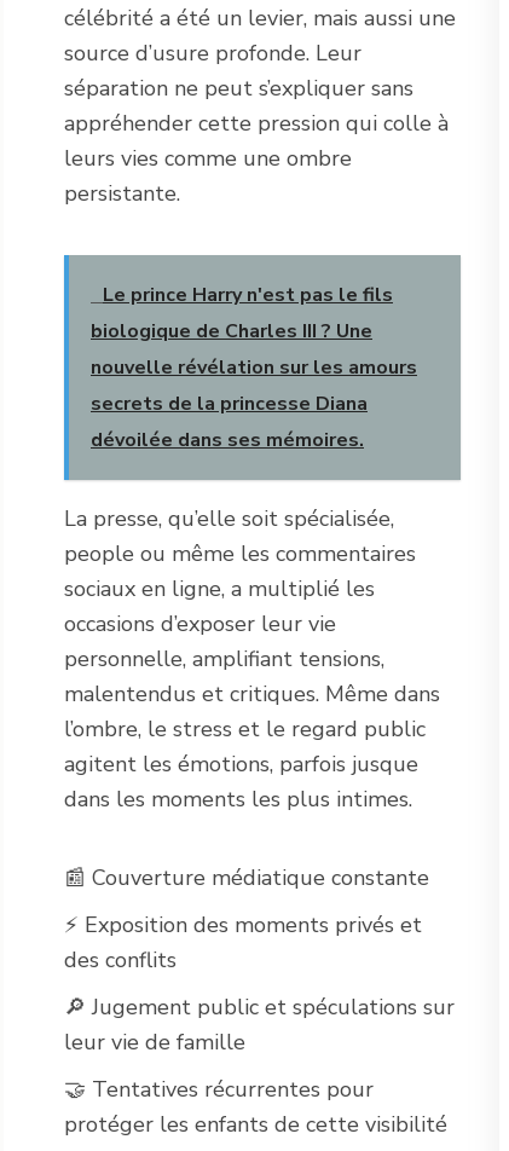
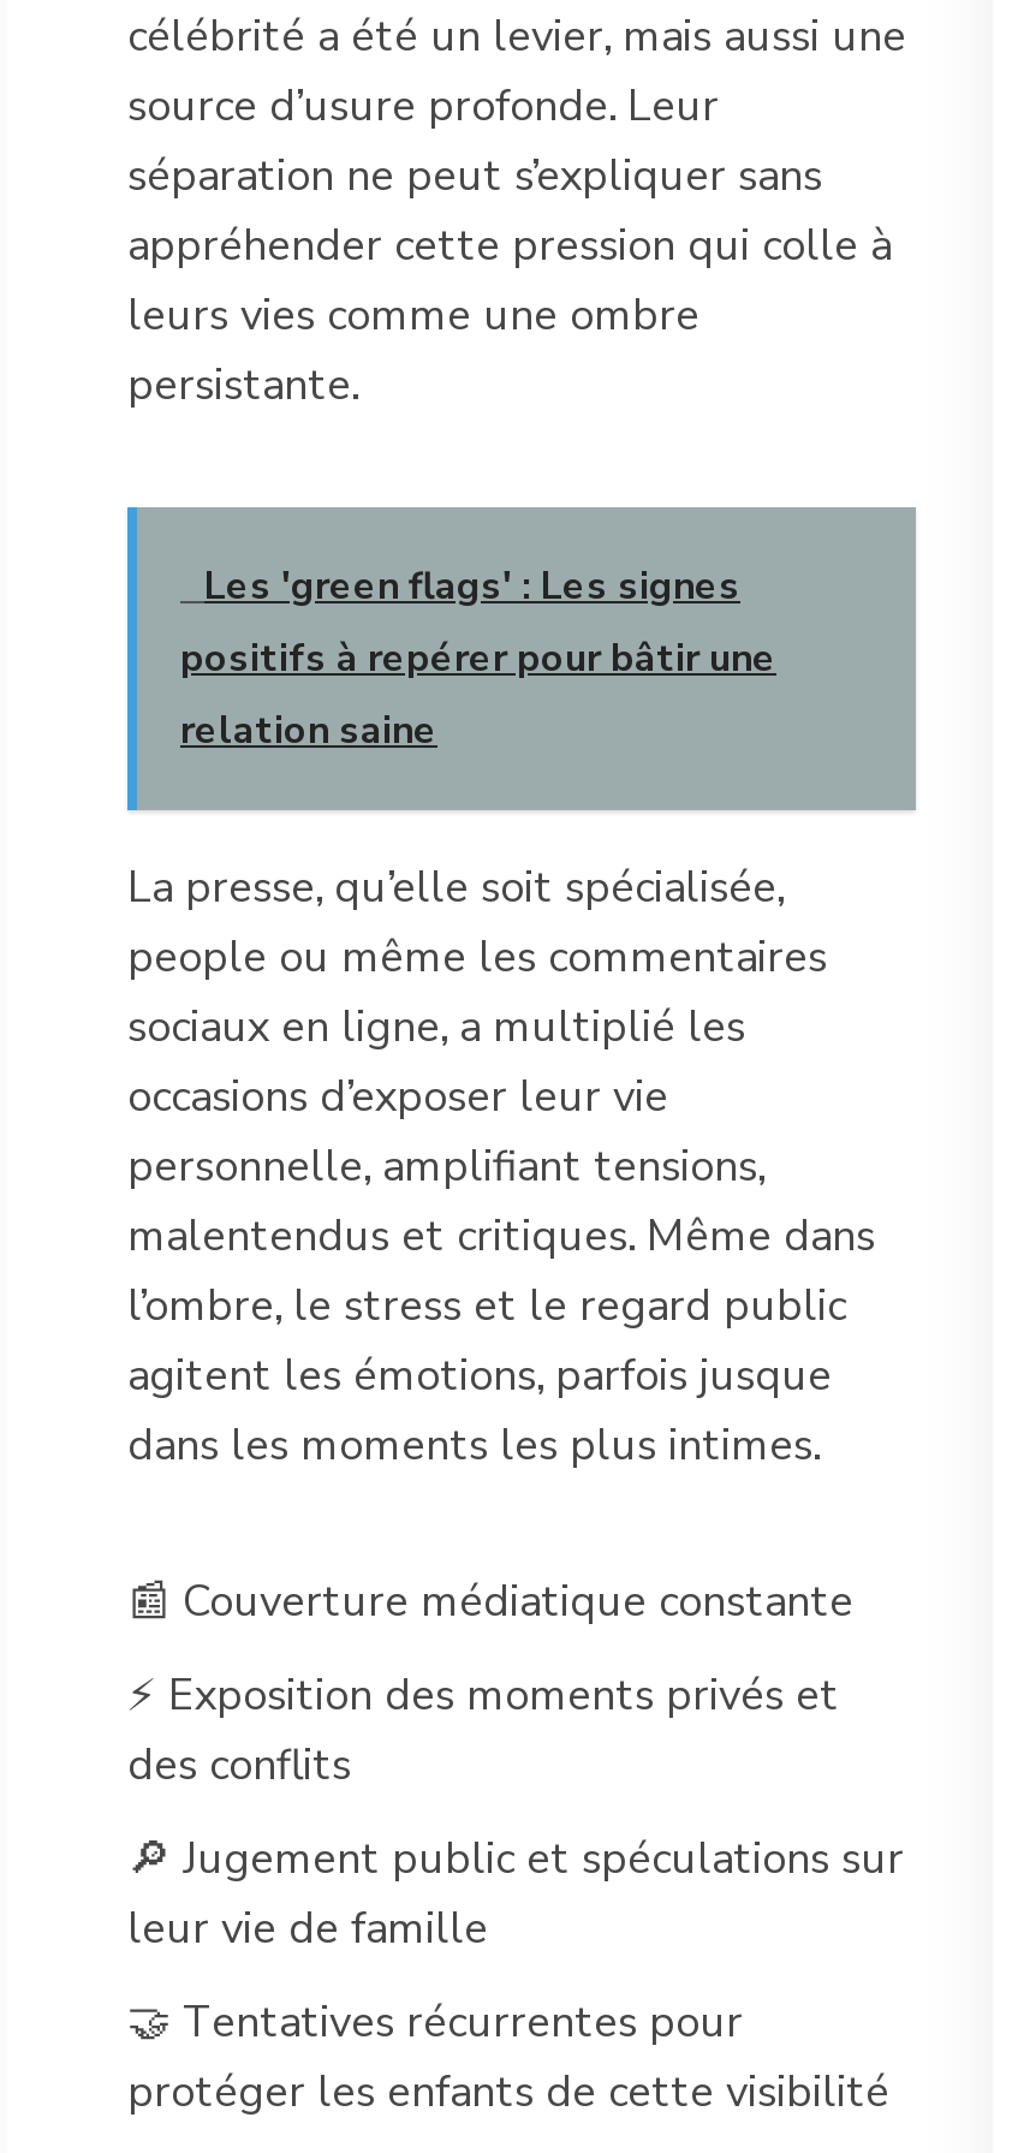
- Le prince Harry n'est pas le fils
- biologique de Charles III ? Une
- nouvelle révélation sur les amours
- secrets de la princesse Diana
- dévoilée dans ses mémoires.
+ Les 'green flags' : Les signes
+ positifs à repérer pour bâtir une
+ relation saine
